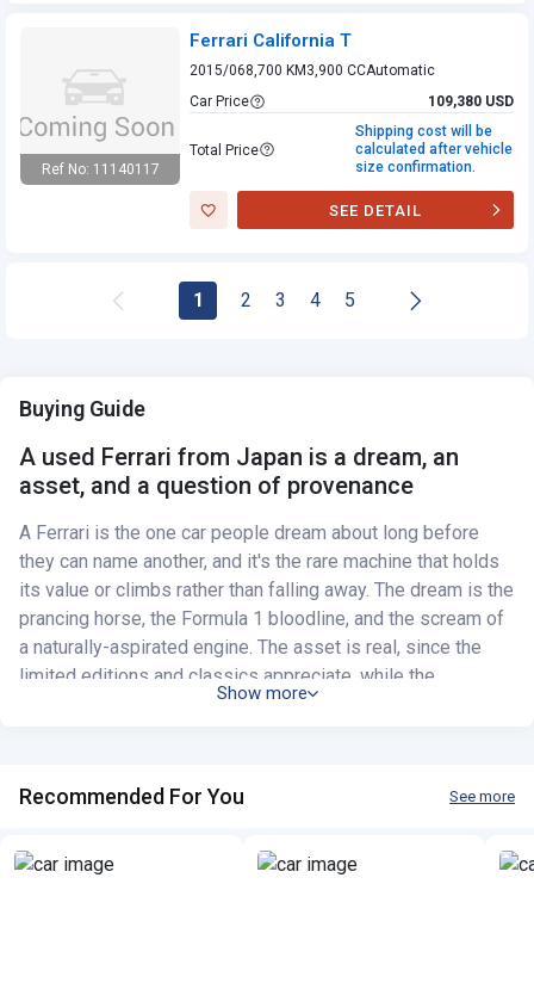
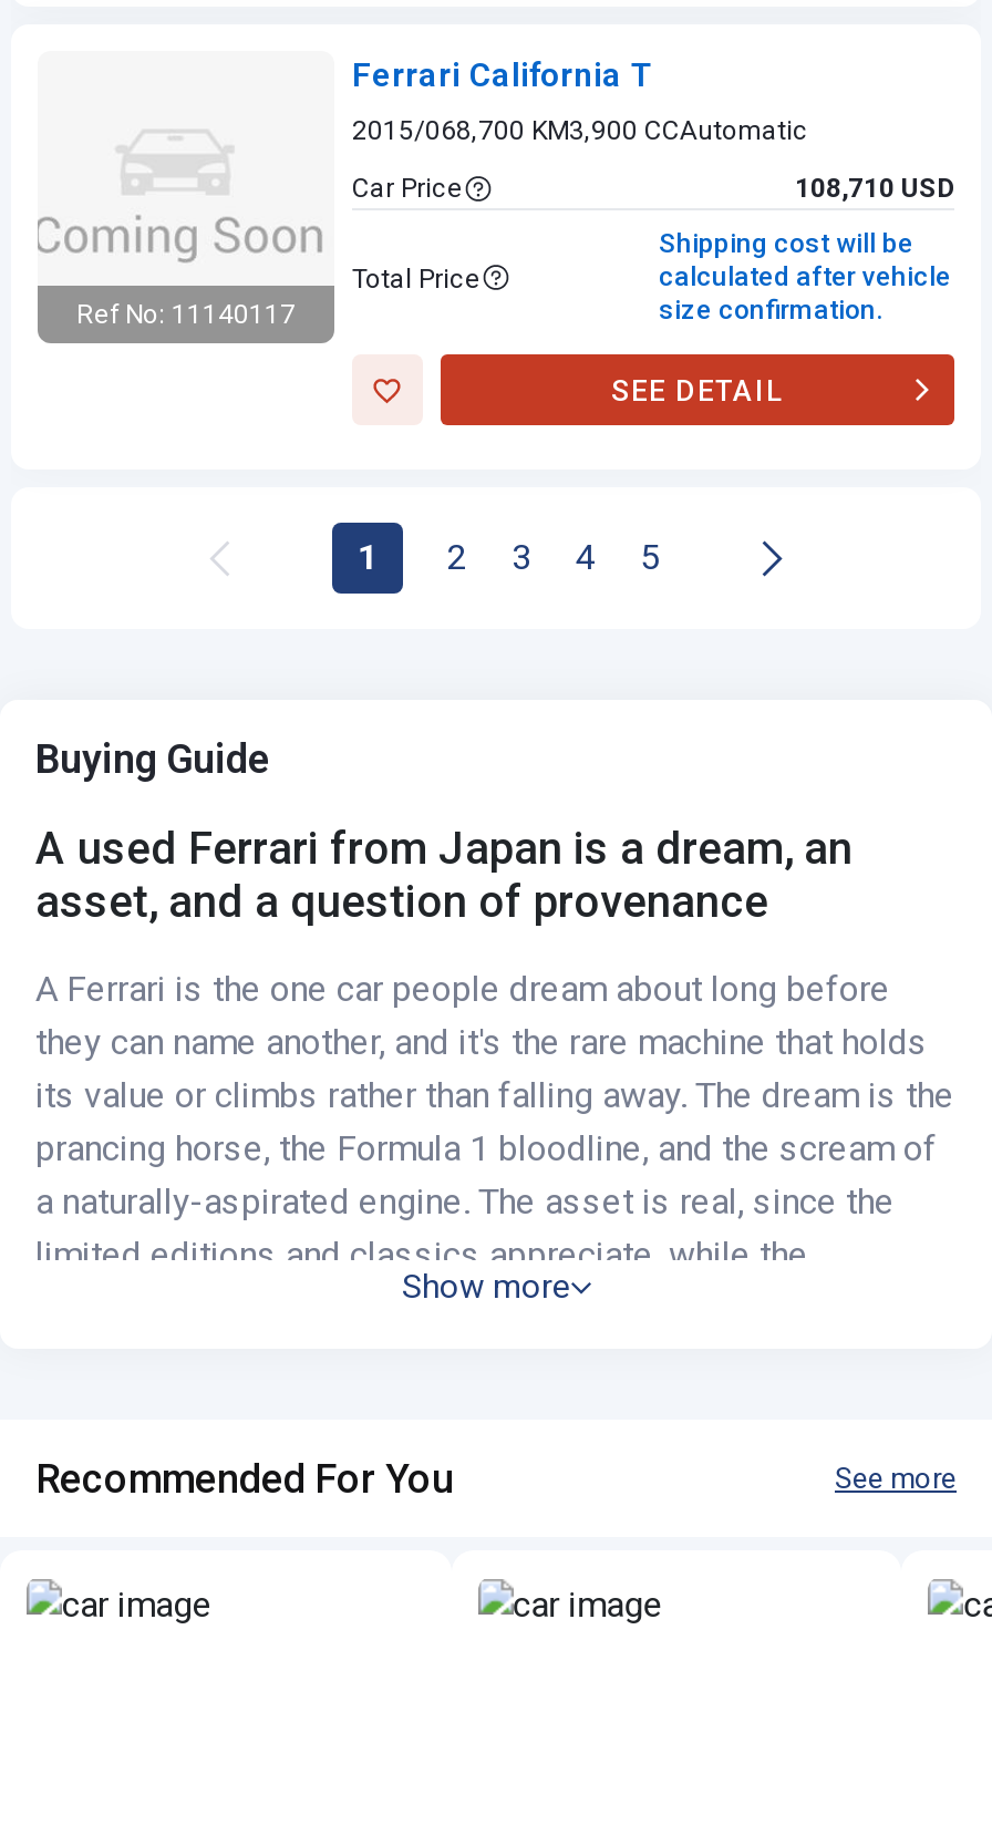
- 109,380 USD
+ 108,710 USD
